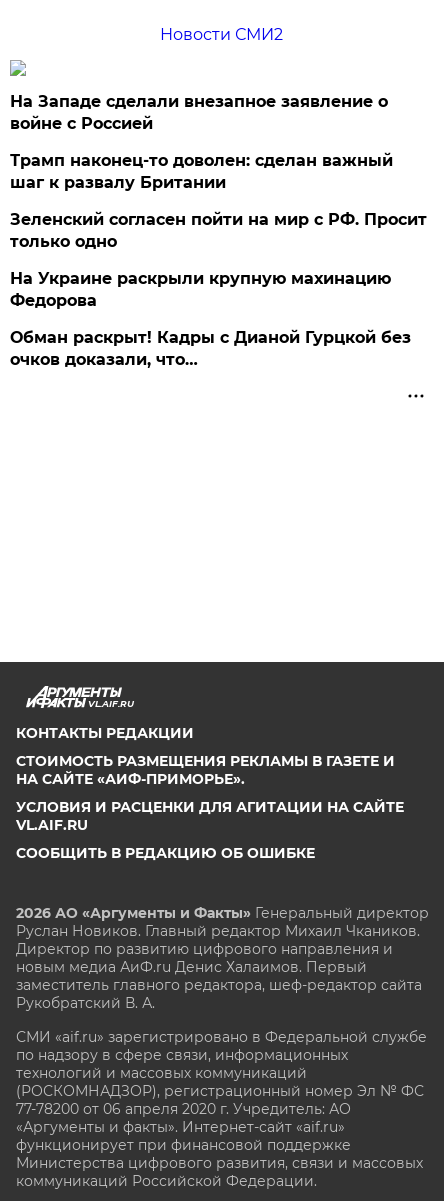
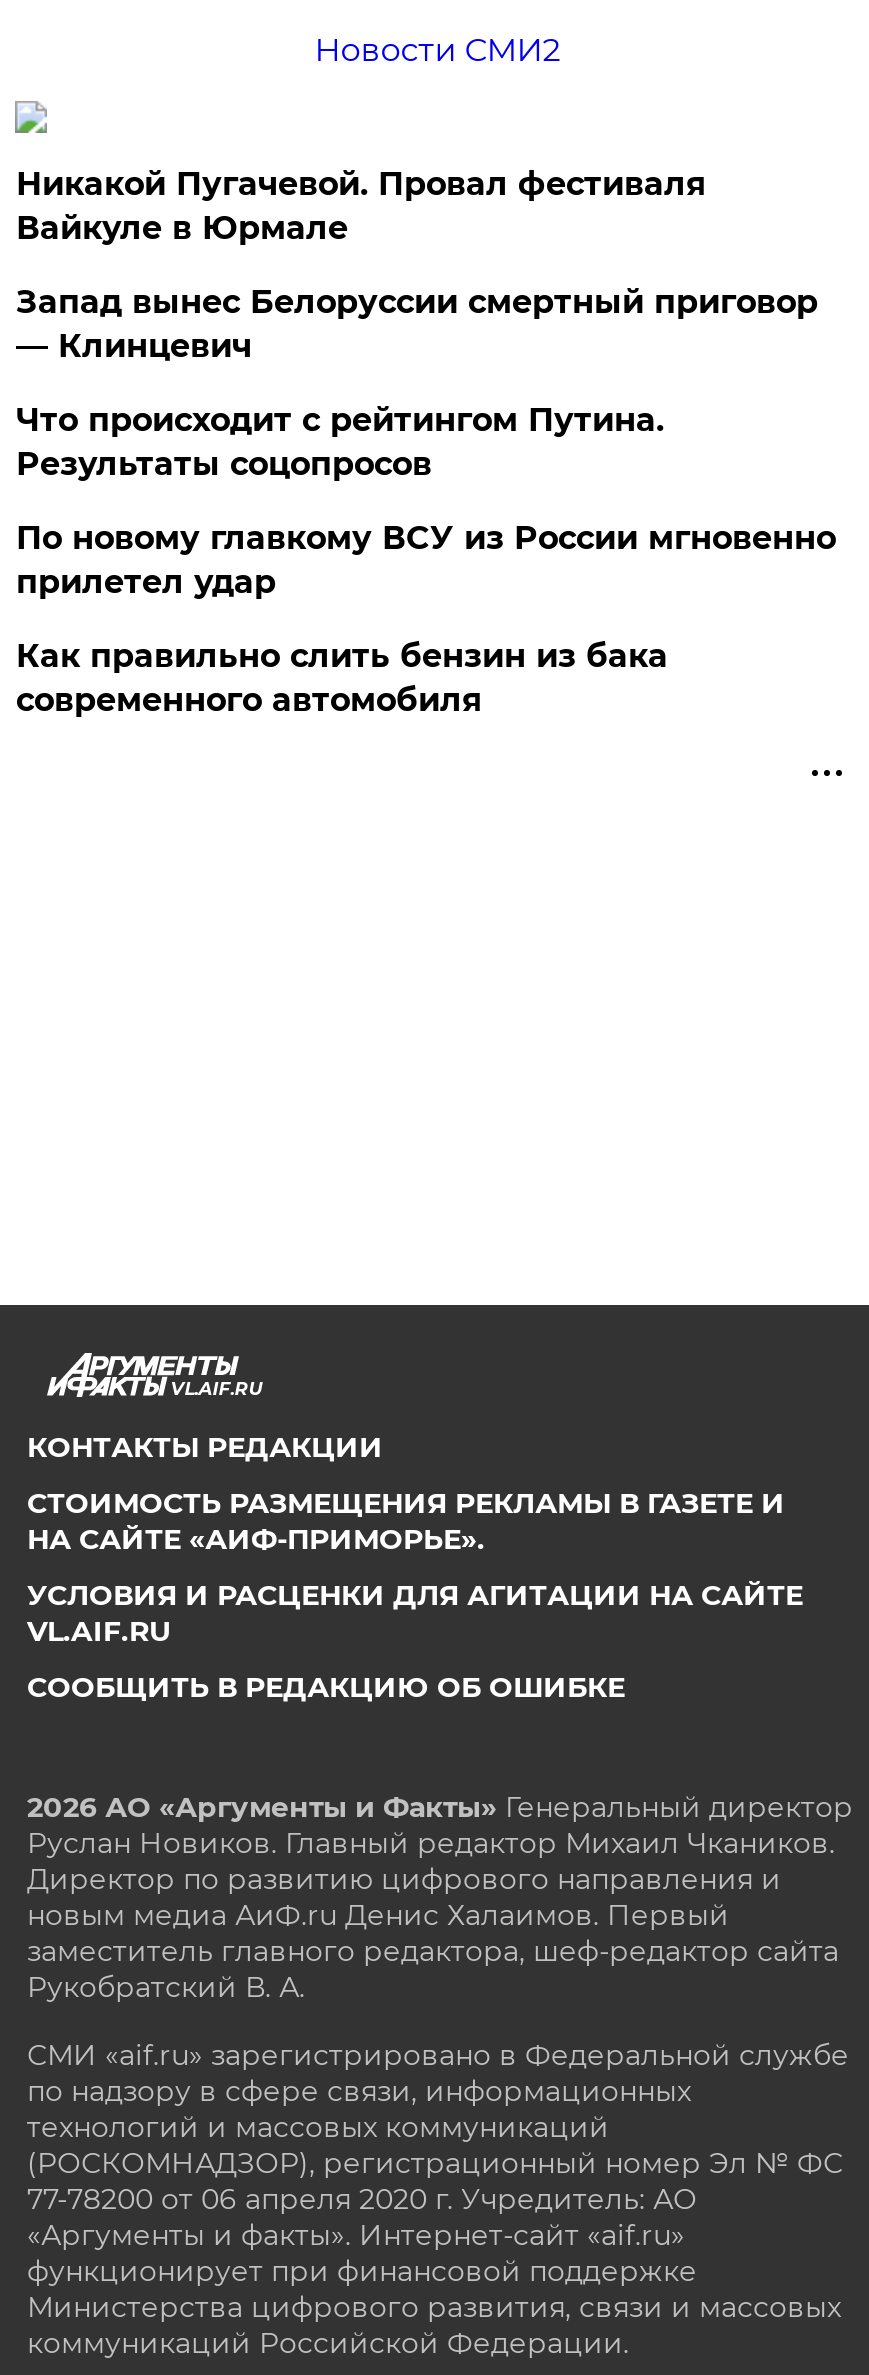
- На Западе сделали внезапное заявление о
- войне с Россией
+ Никакой Пугачевой. Провал фестиваля
+ Вайкуле в Юрмале

- Трамп наконец-то доволен: сделан важный
- шаг к развалу Британии
+ Запад вынес Белоруссии смертный приговор
+ — Клинцевич

- Зеленский согласен пойти на мир с РФ. Просит
- только одно
+ Что происходит с рейтингом Путина.
+ Результаты соцопросов

- На Украине раскрыли крупную махинацию
- Федорова
+ По новому главкому ВСУ из России мгновенно
+ прилетел удар

- Обман раскрыт! Кадры с Дианой Гурцкой без
- очков доказали, что…
+ Как правильно слить бензин из бака
+ современного автомобиля
